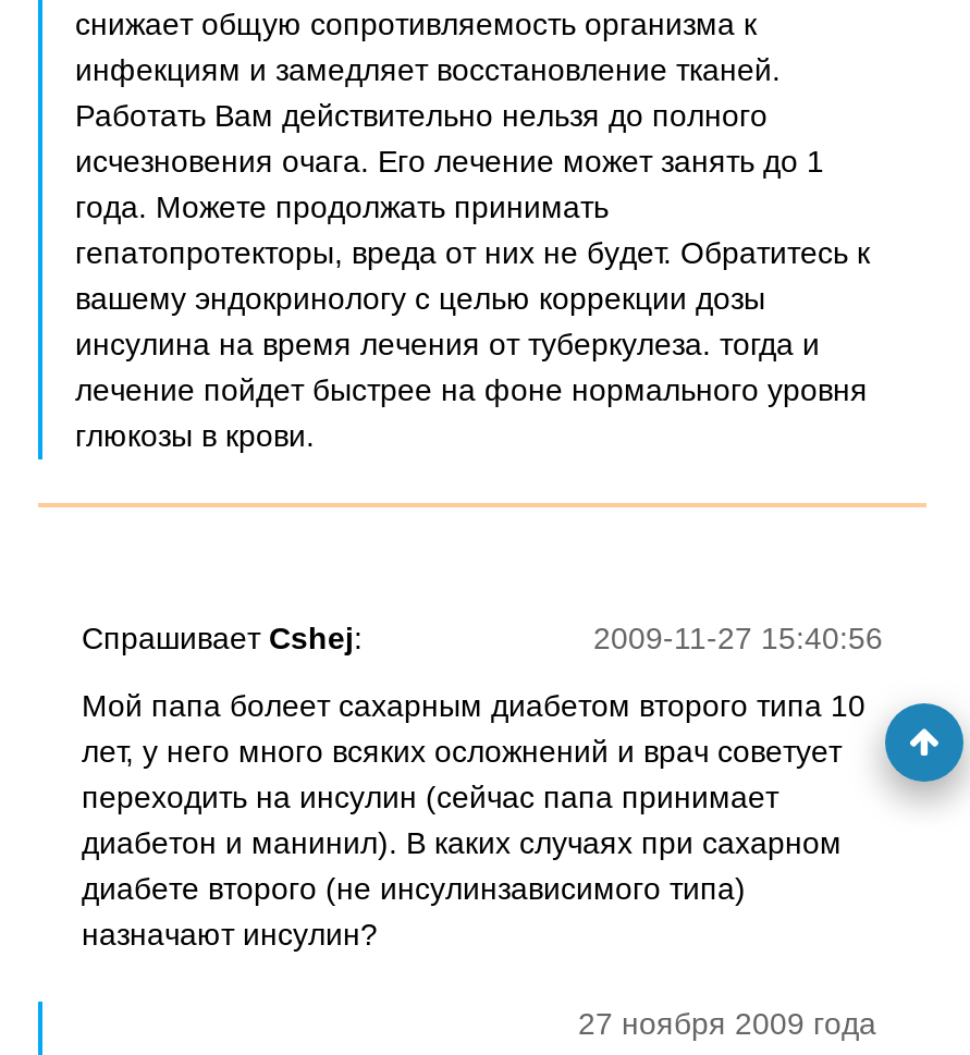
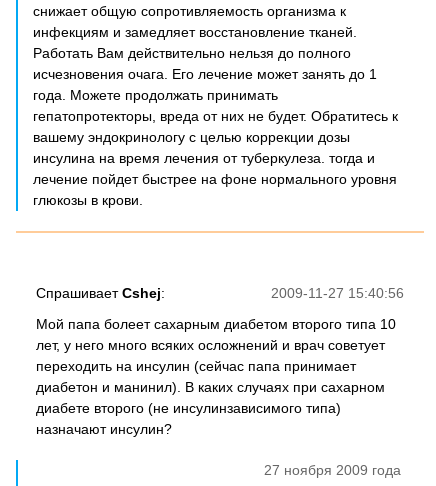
- [image]
